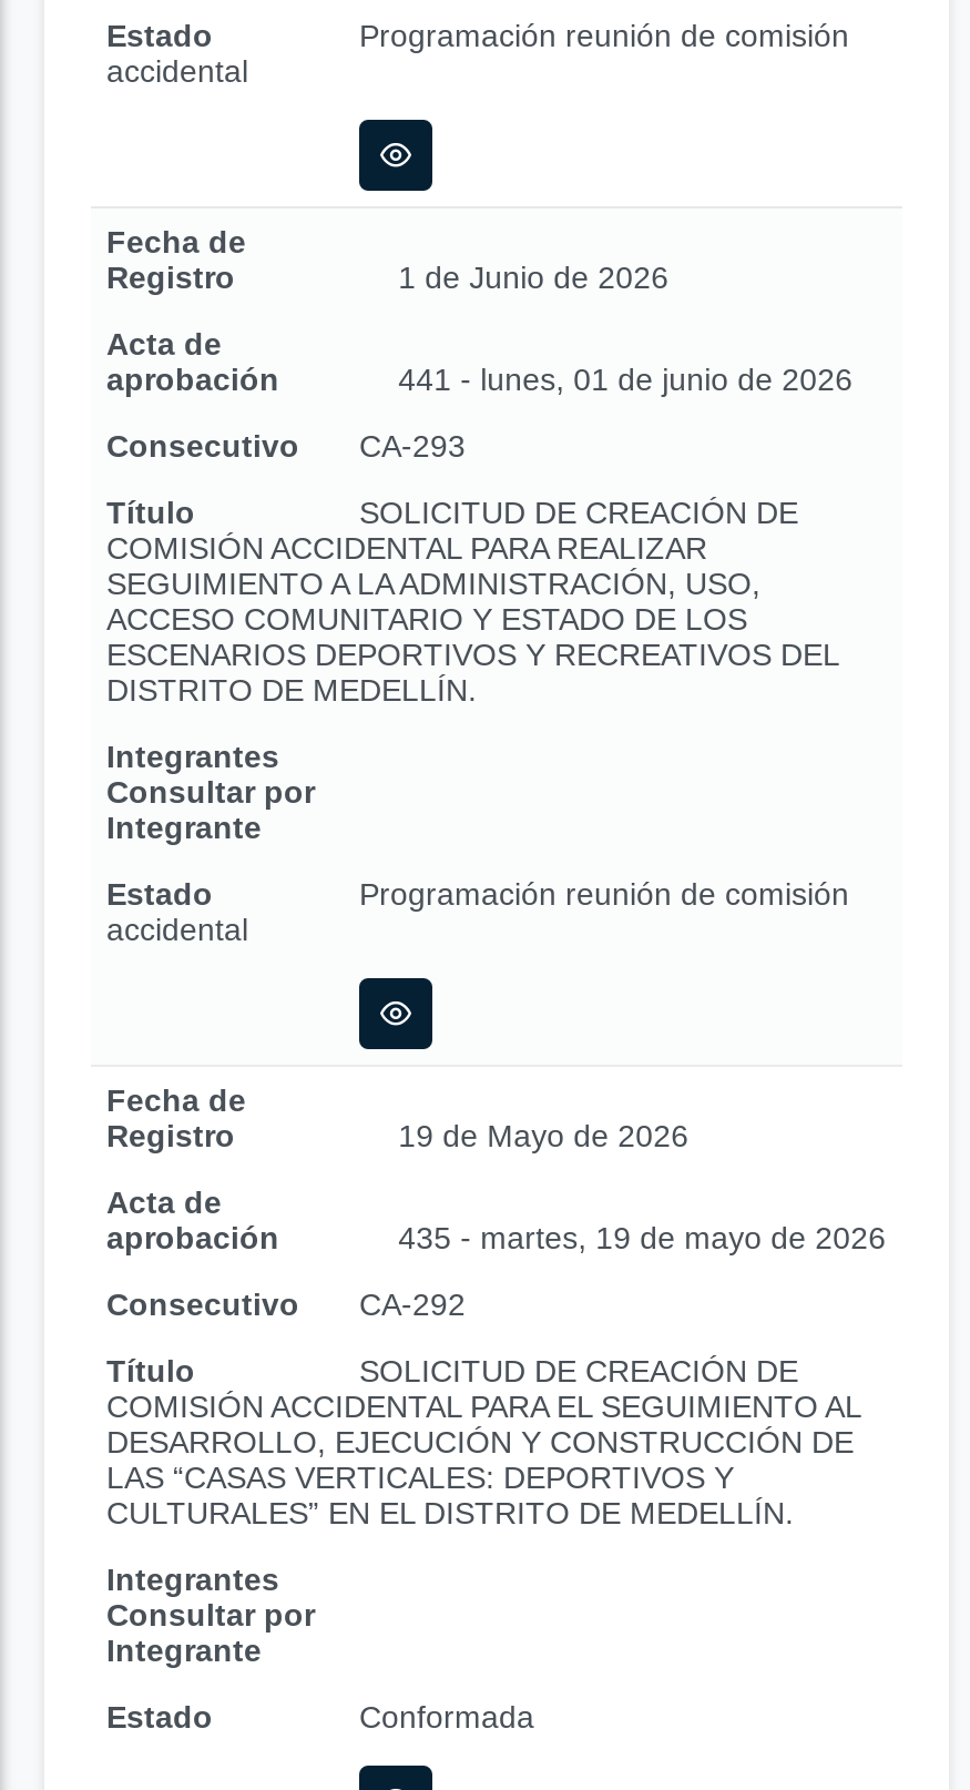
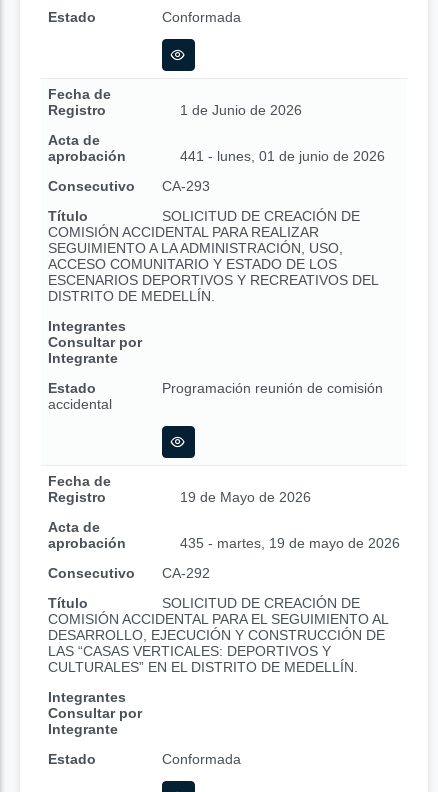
- Programación reunión de comisión
- accidental
+ Conformada
